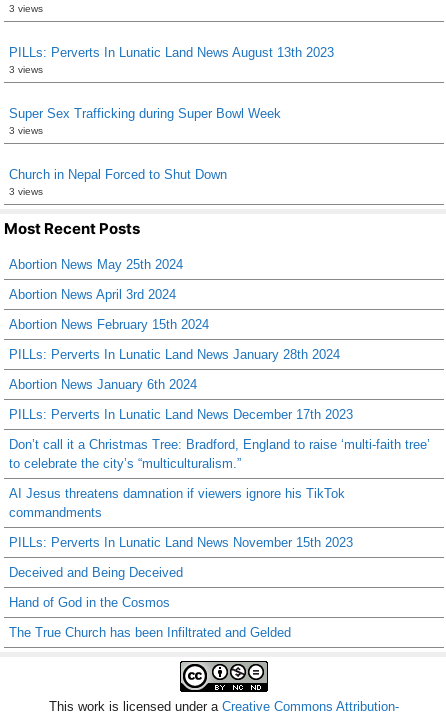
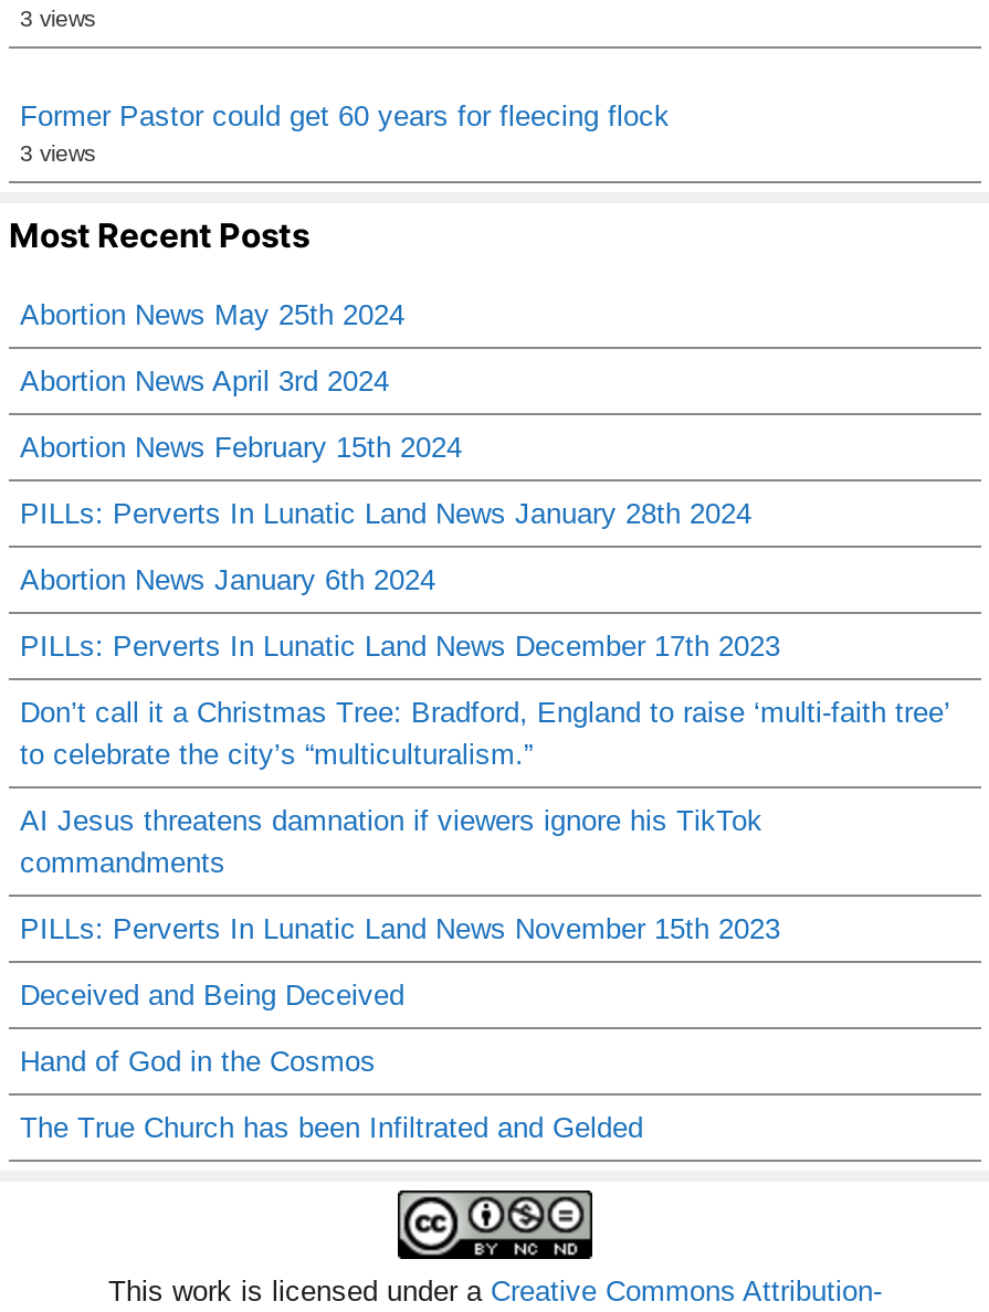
- PILLs: Perverts In Lunatic Land News August 13th 2023
- 3 views
- Super Sex Trafficking during Super Bowl Week
- 3 views
- Church in Nepal Forced to Shut Down
+ Former Pastor could get 60 years for fleecing flock
